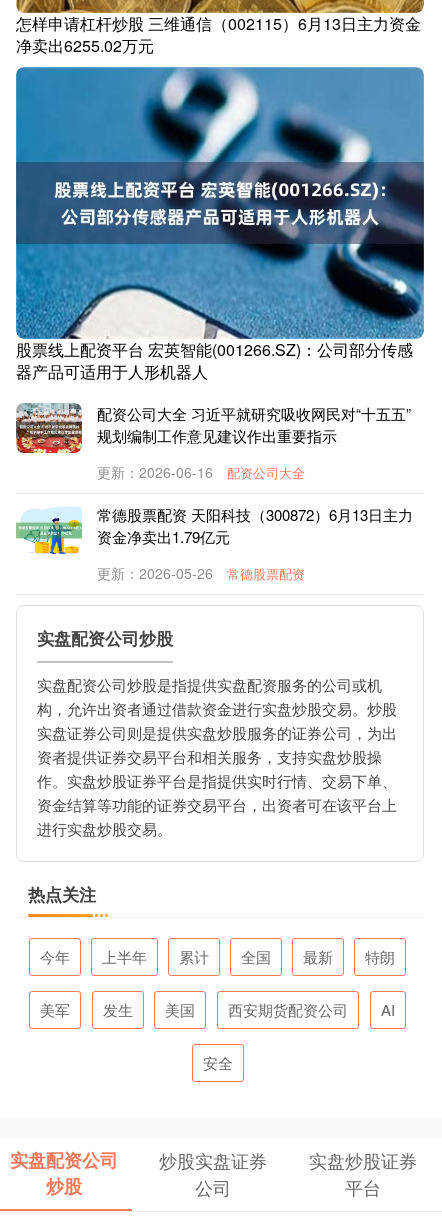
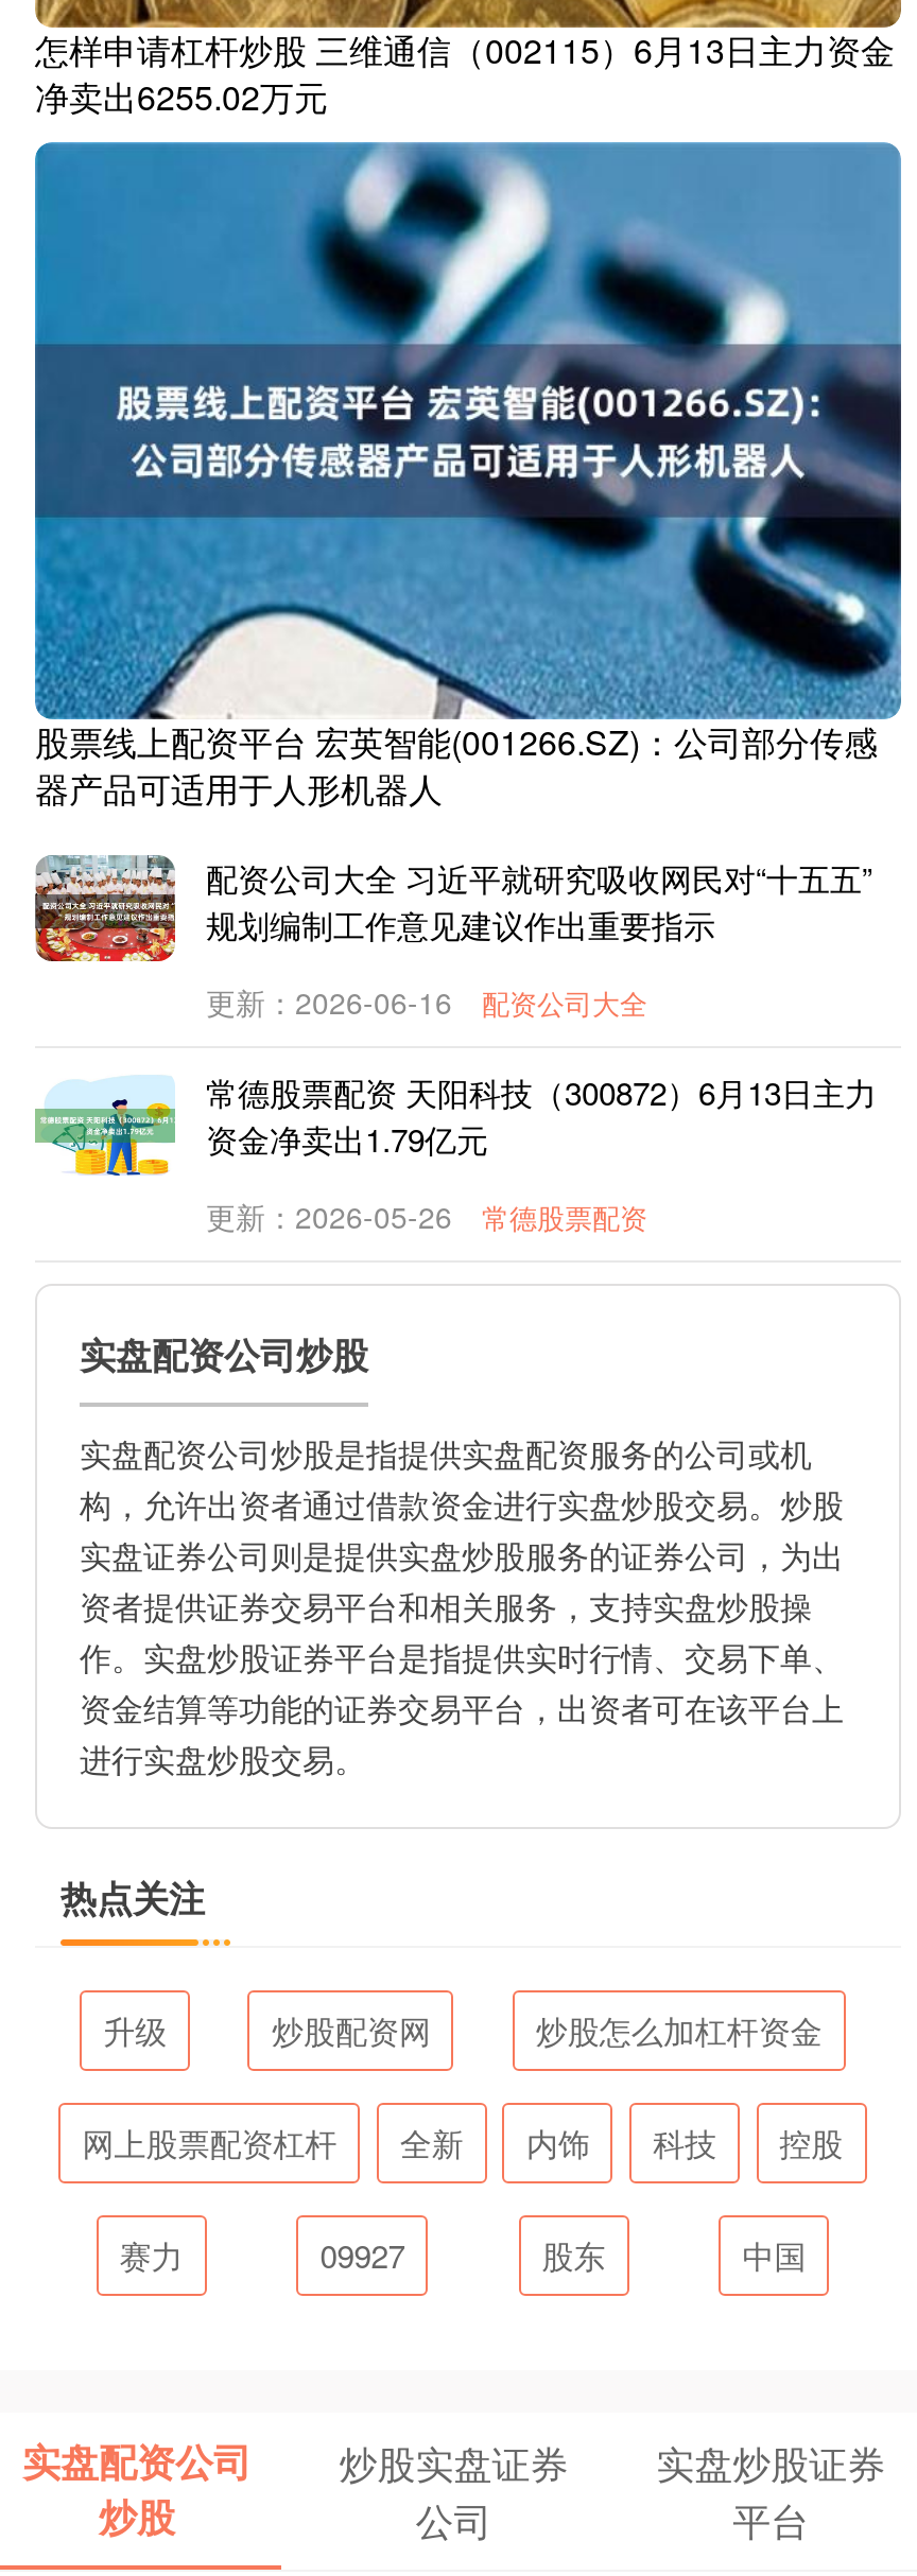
- 今年
- 上半年
- 累计
- 全国
- 最新
- 特朗
+ 升级
+ 炒股配资网
+ 炒股怎么加杠杆资金

- 美军
- 发生
- 美国
- 西安期货配资公司
- AI
+ 网上股票配资杠杆
+ 全新
+ 内饰
+ 科技
+ 控股

- 安全
+ 赛力
+ 09927
+ 股东
+ 中国
